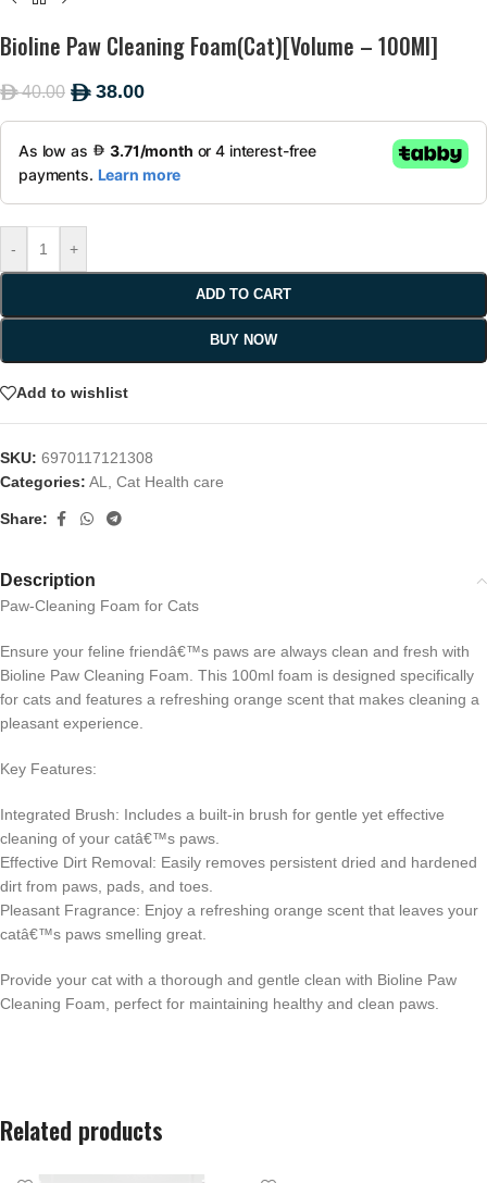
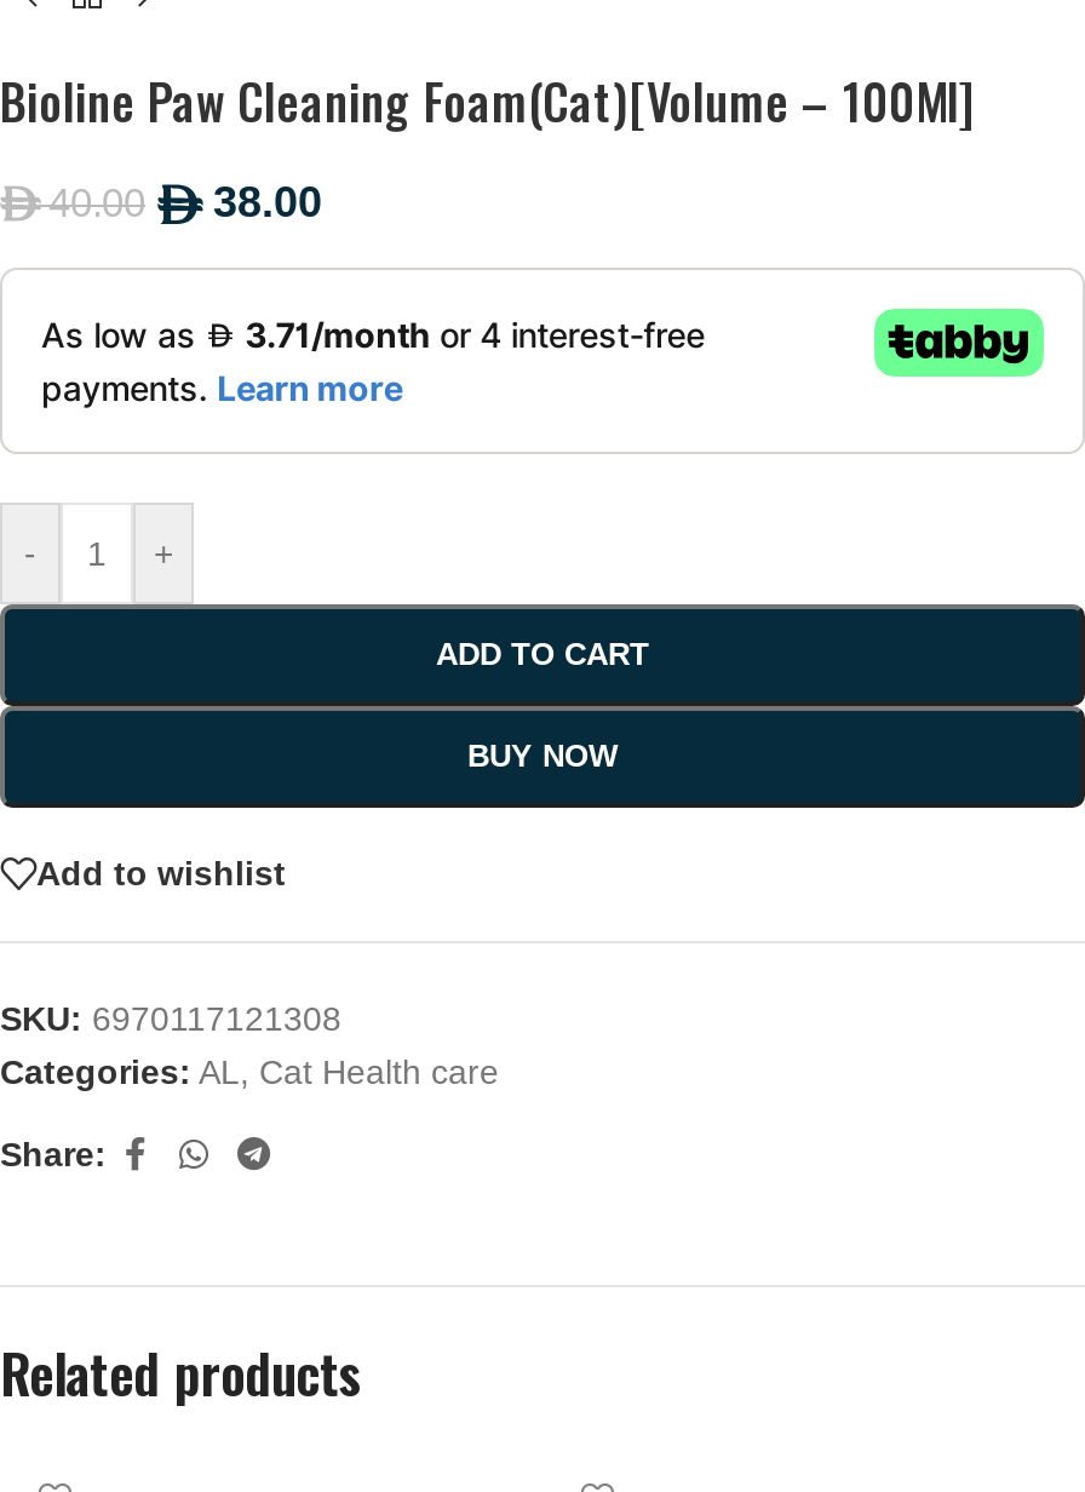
- Description
- Paw-Cleaning Foam for Cats
- Ensure your feline friendâ€™s paws are always clean and fresh with
- Bioline Paw Cleaning Foam. This 100ml foam is designed specifically
- for cats and features a refreshing orange scent that makes cleaning a
- pleasant experience.
- Key Features:
- Integrated Brush: Includes a built-in brush for gentle yet effective
- cleaning of your catâ€™s paws.
- Effective Dirt Removal: Easily removes persistent dried and hardened
- dirt from paws, pads, and toes.
- Pleasant Fragrance: Enjoy a refreshing orange scent that leaves your
- catâ€™s paws smelling great.
- Provide your cat with a thorough and gentle clean with Bioline Paw
- Cleaning Foam, perfect for maintaining healthy and clean paws.
